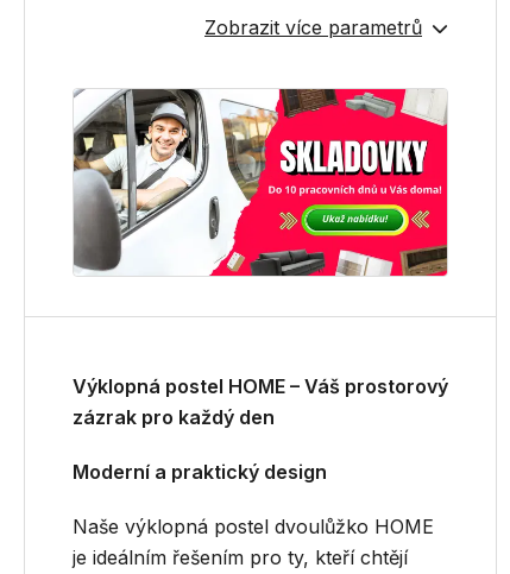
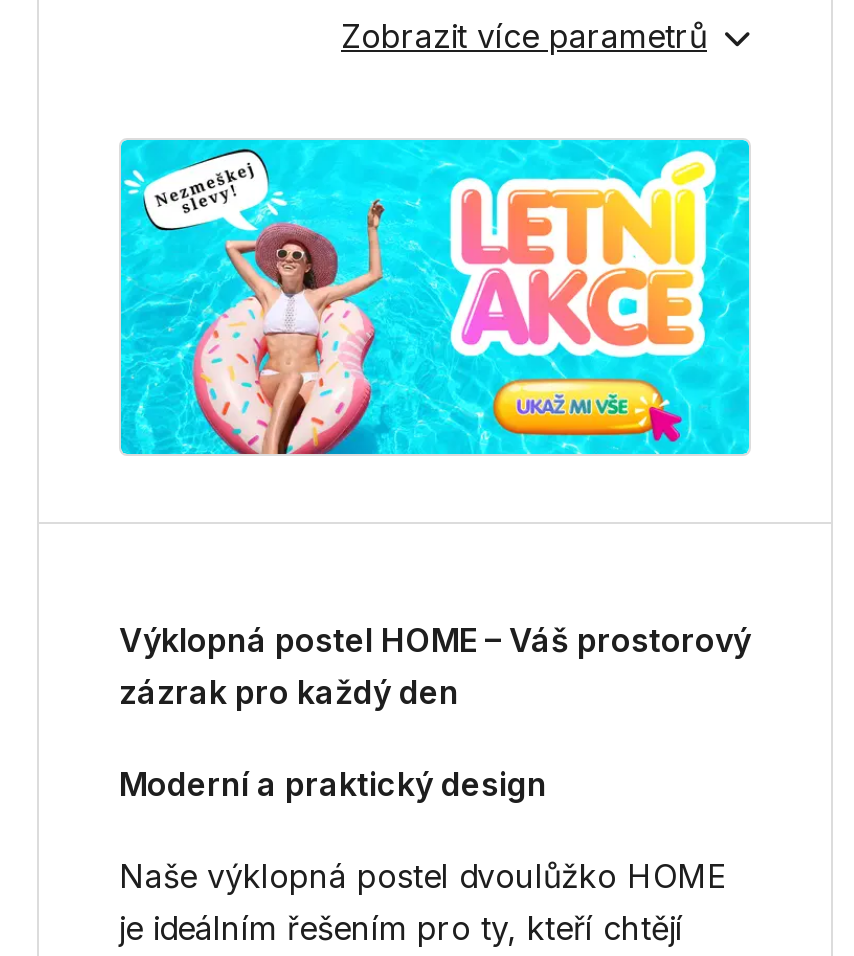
- [image]
+ [image]
